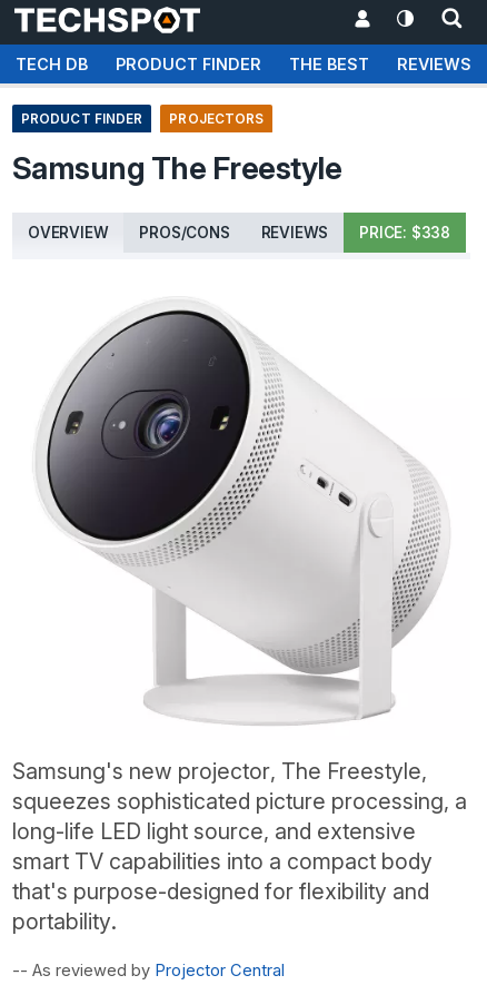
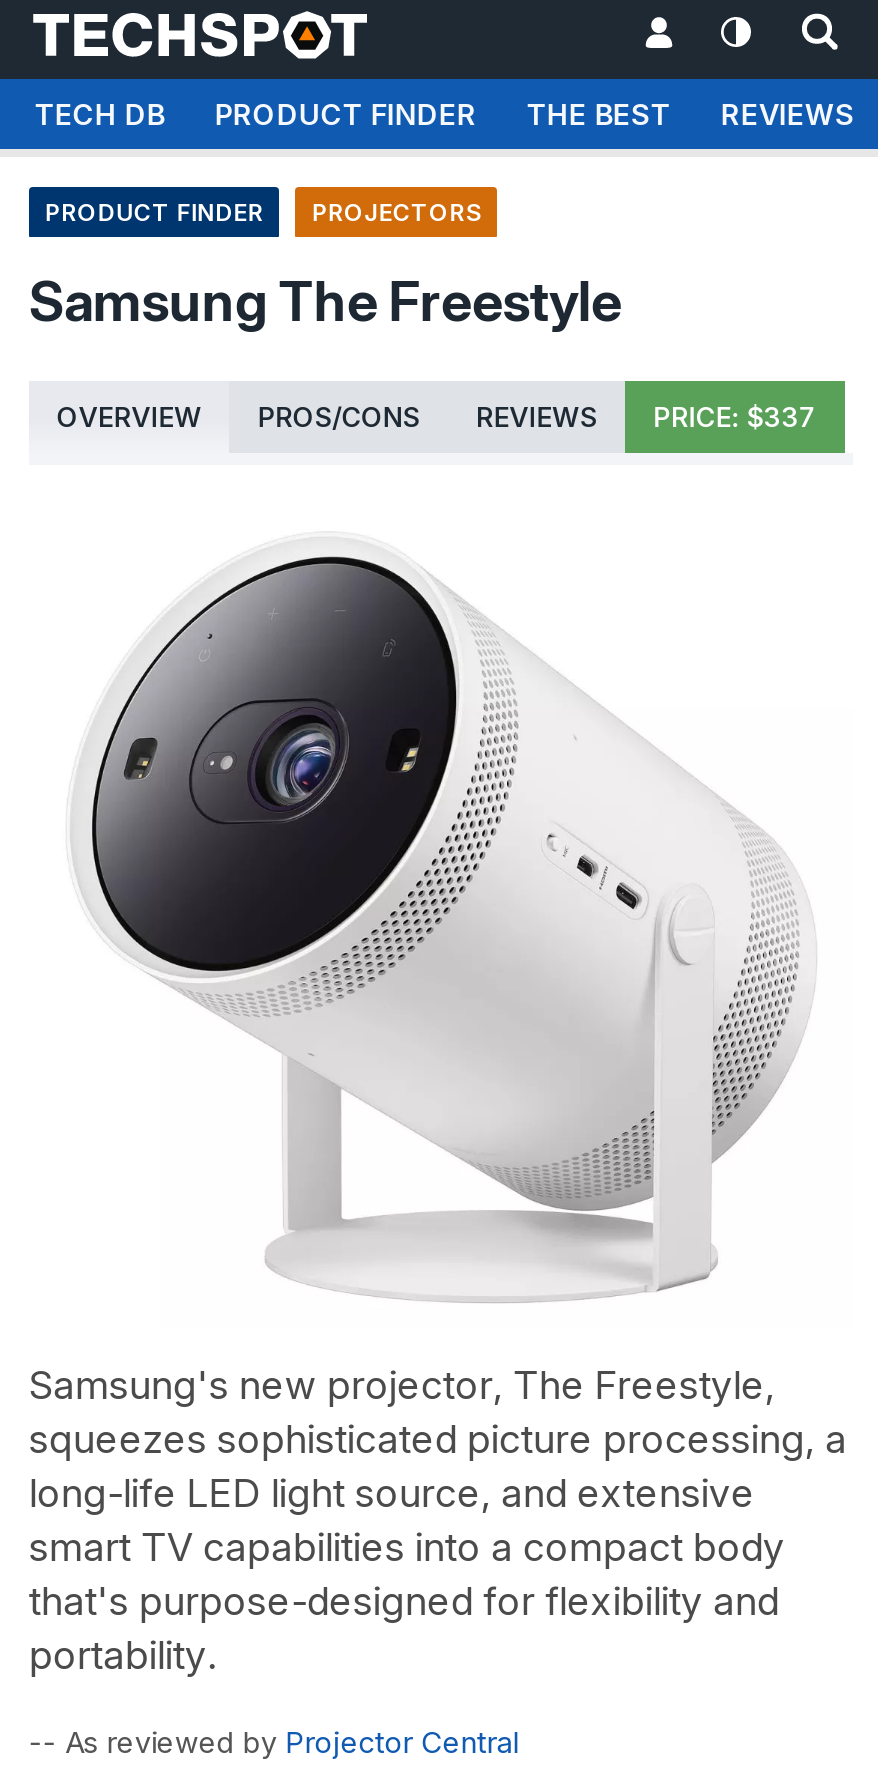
- OVERVIEW PROS/CONS REVIEWS PRICE: $338
+ OVERVIEW PROS/CONS REVIEWS PRICE: $337
